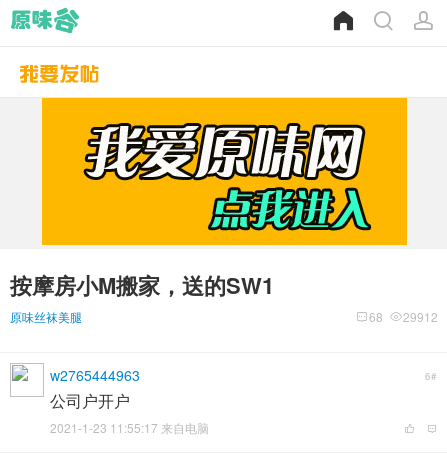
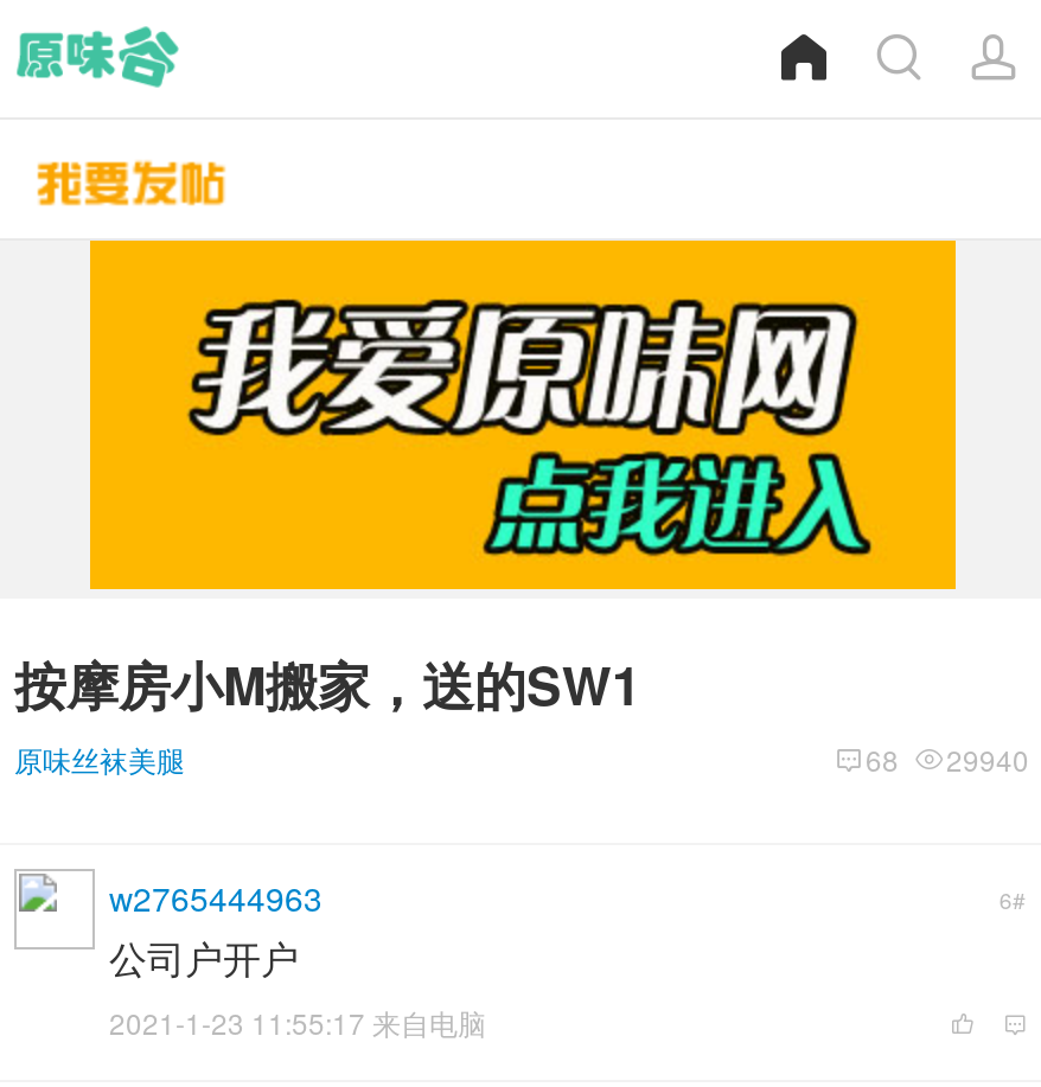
- 68 29912
+ 68 29940
